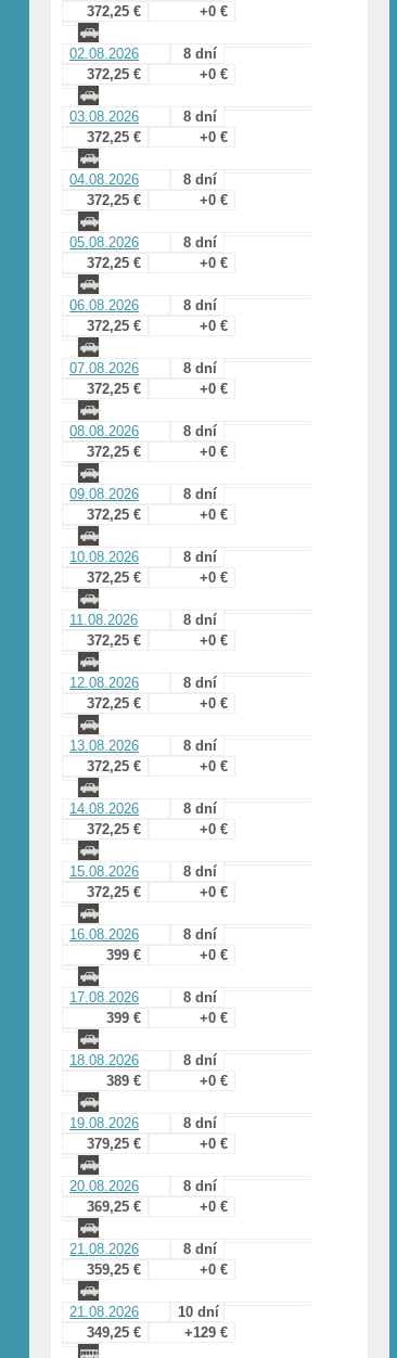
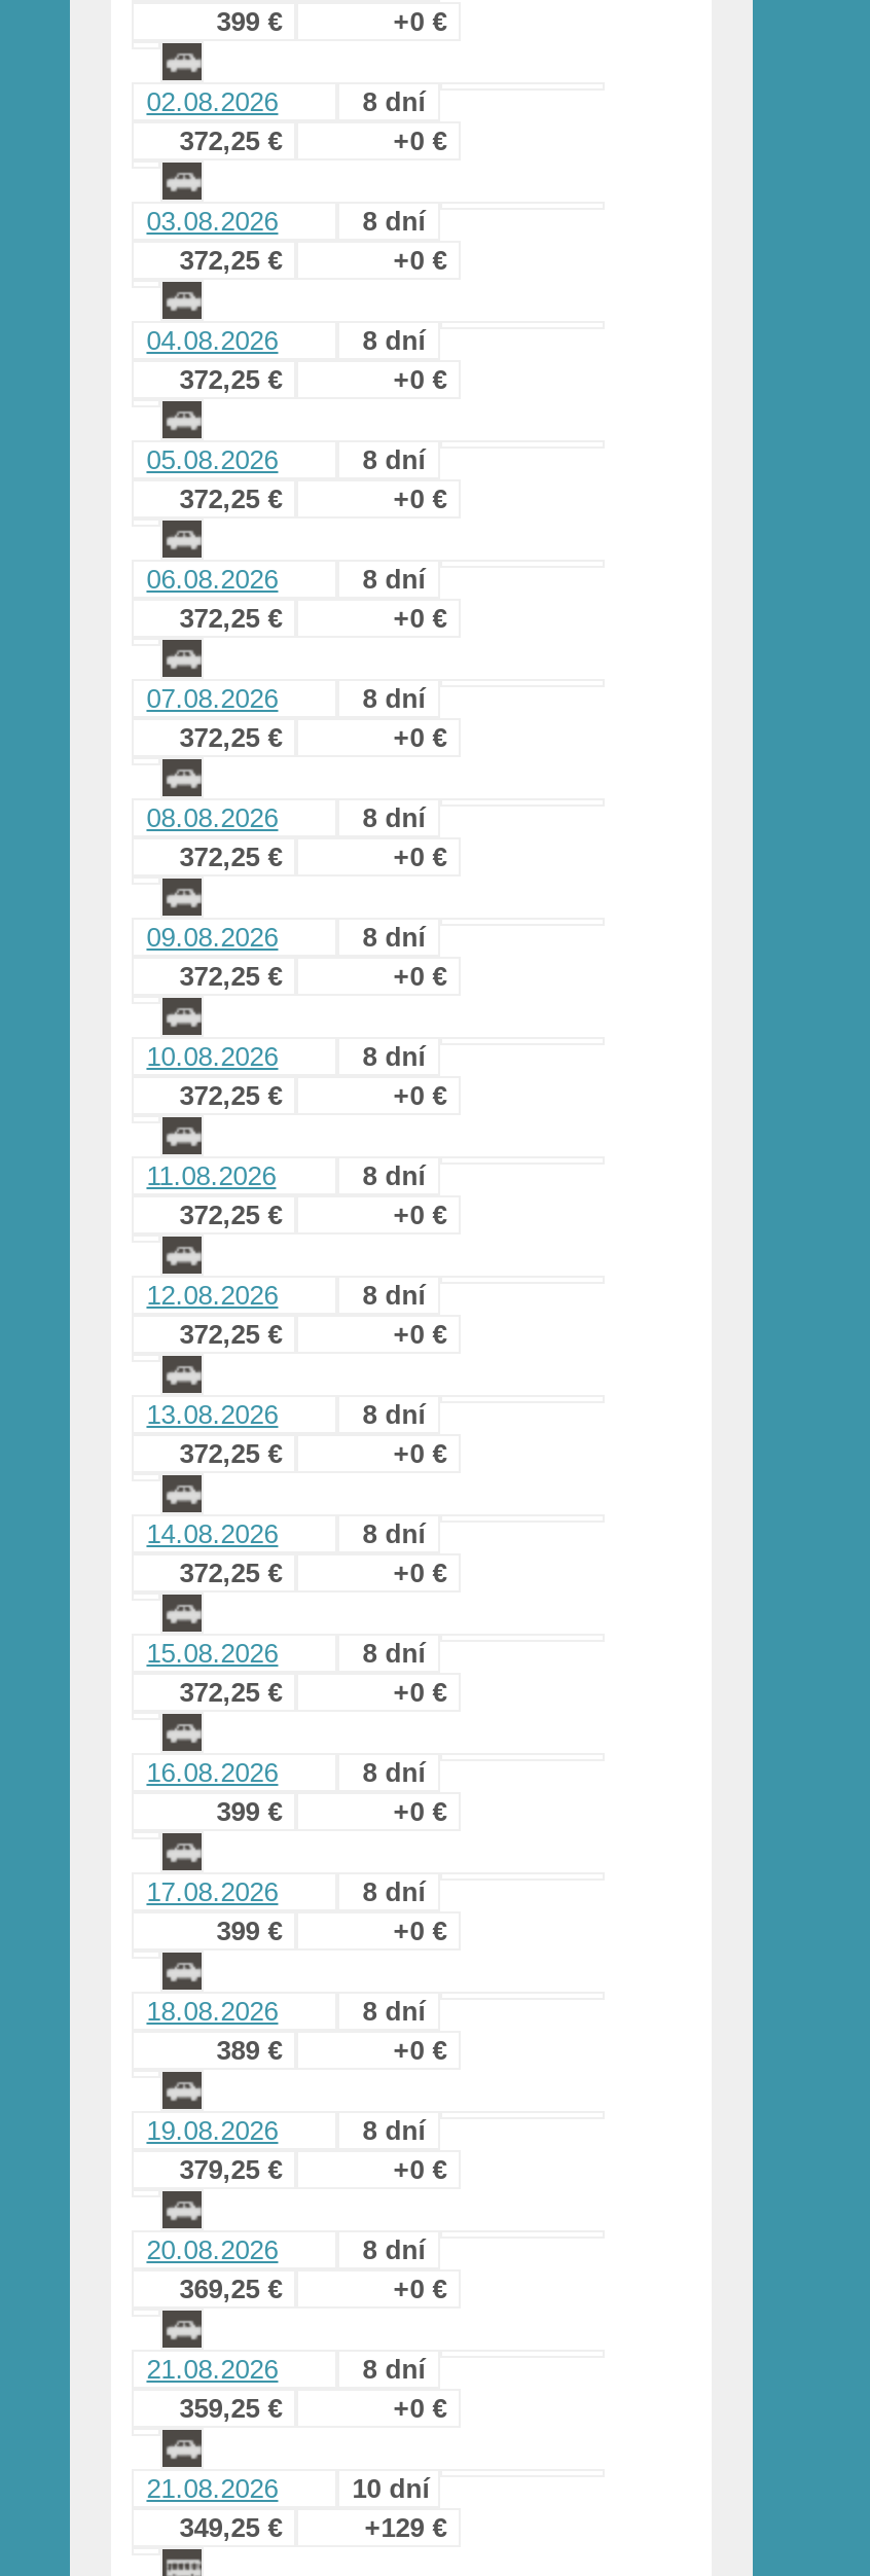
- 372,25 €
+ 399 €
